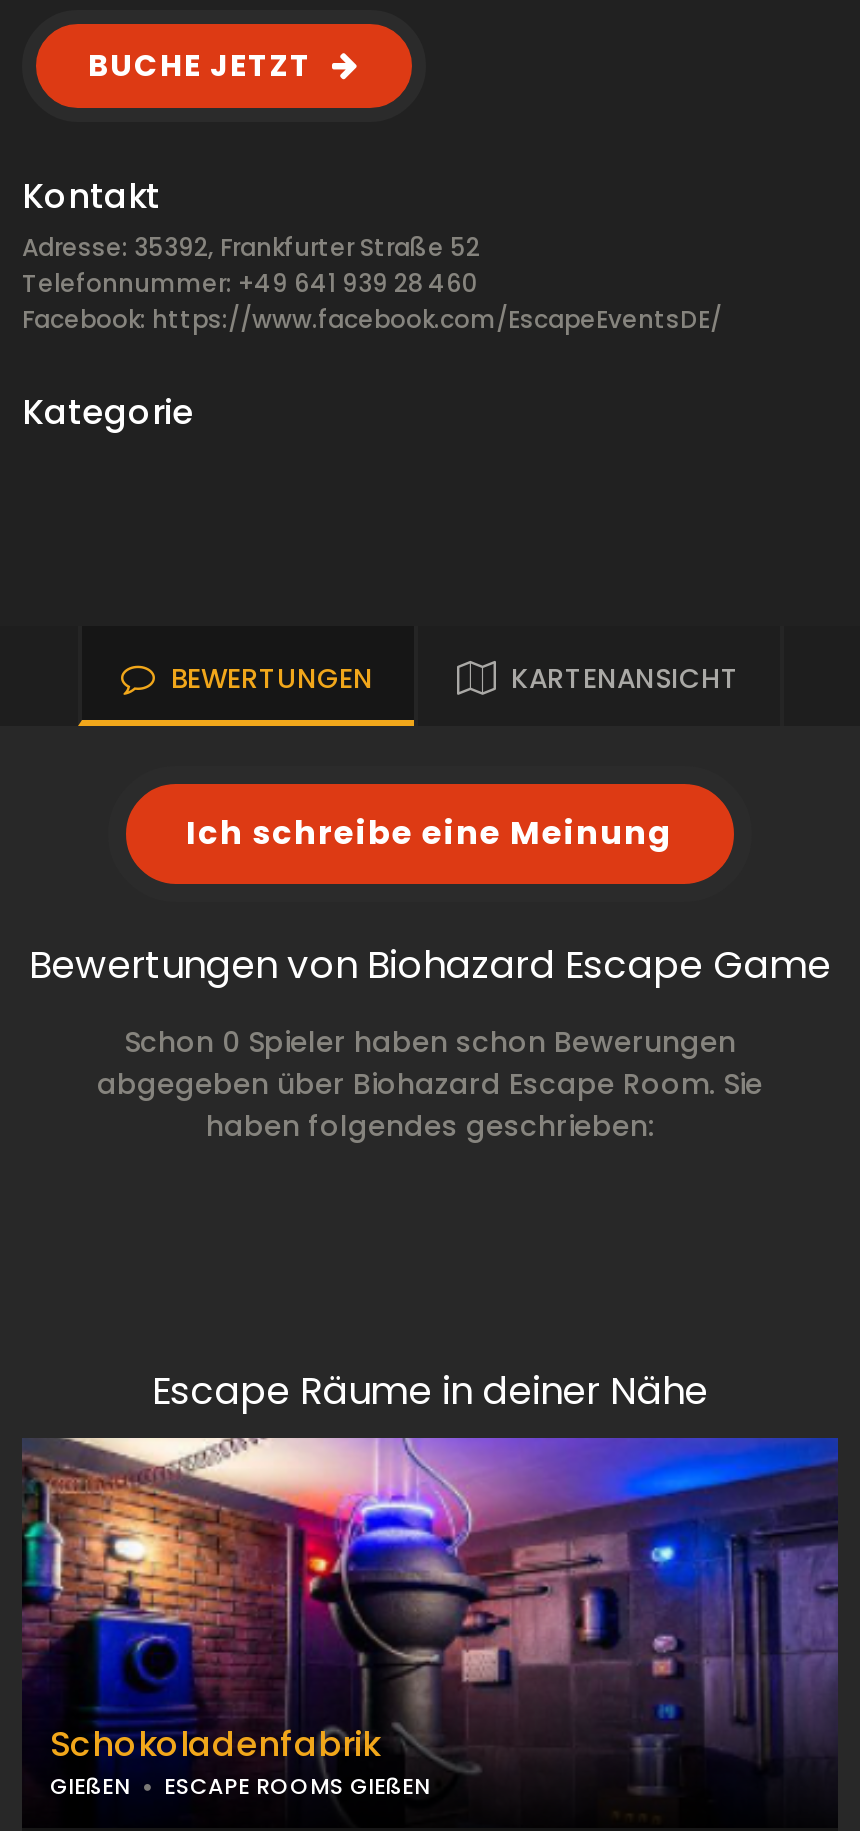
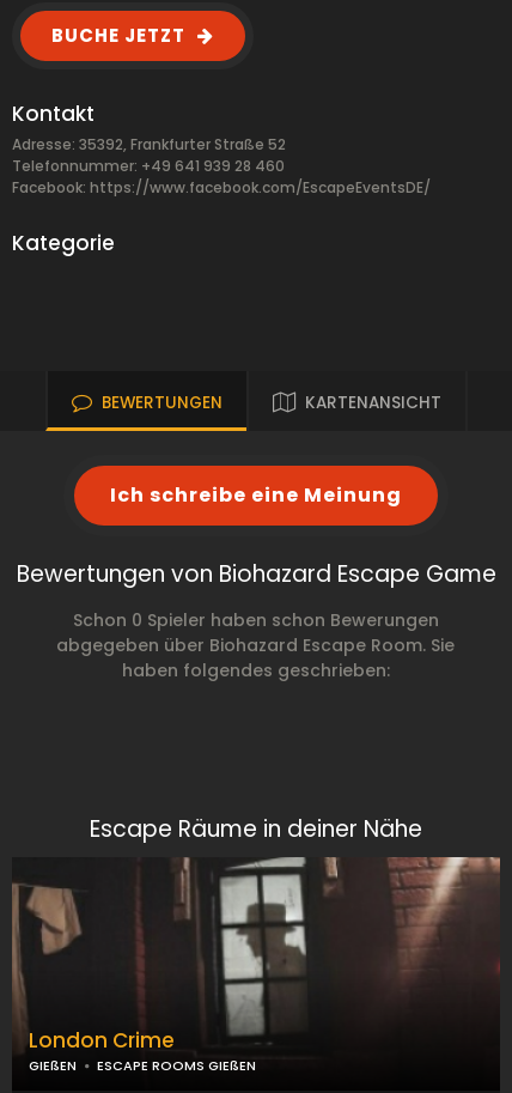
- [image]
- Schokoladenfabrik
+ [image]
+ London Crime
